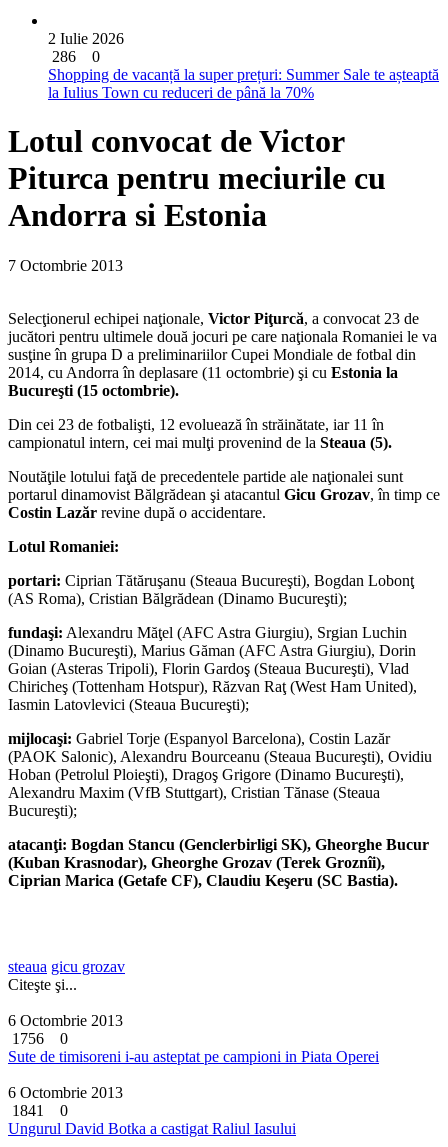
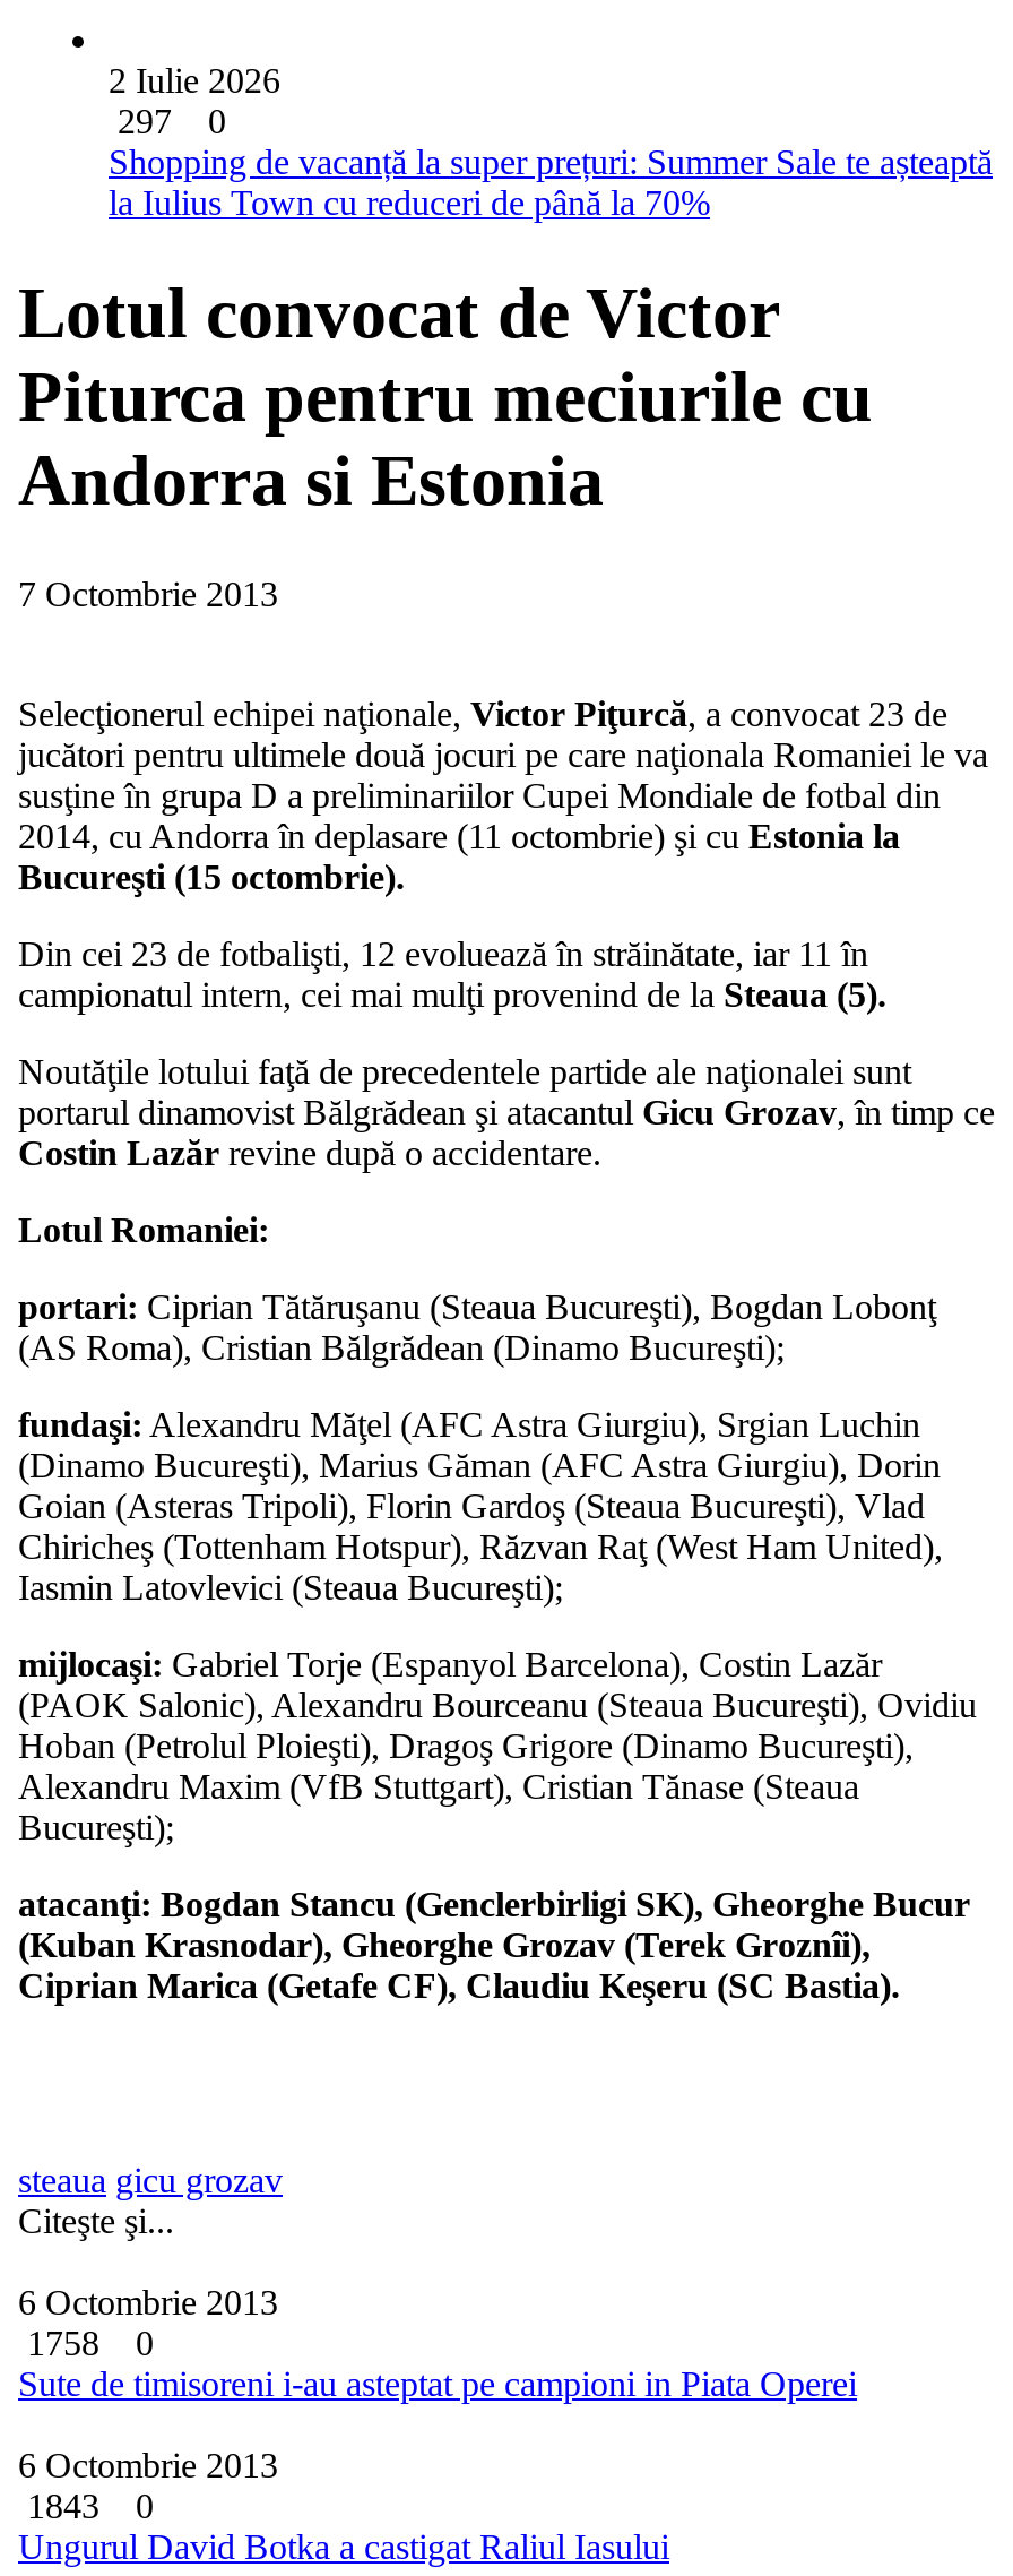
- 286 0
+ 297 0

- 1756 0
+ 1758 0

- 1841 0
+ 1843 0
